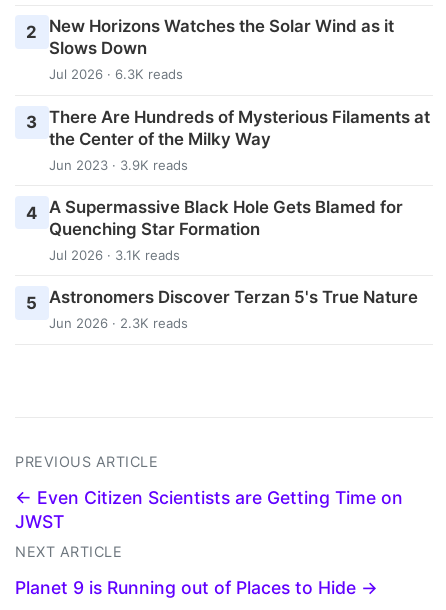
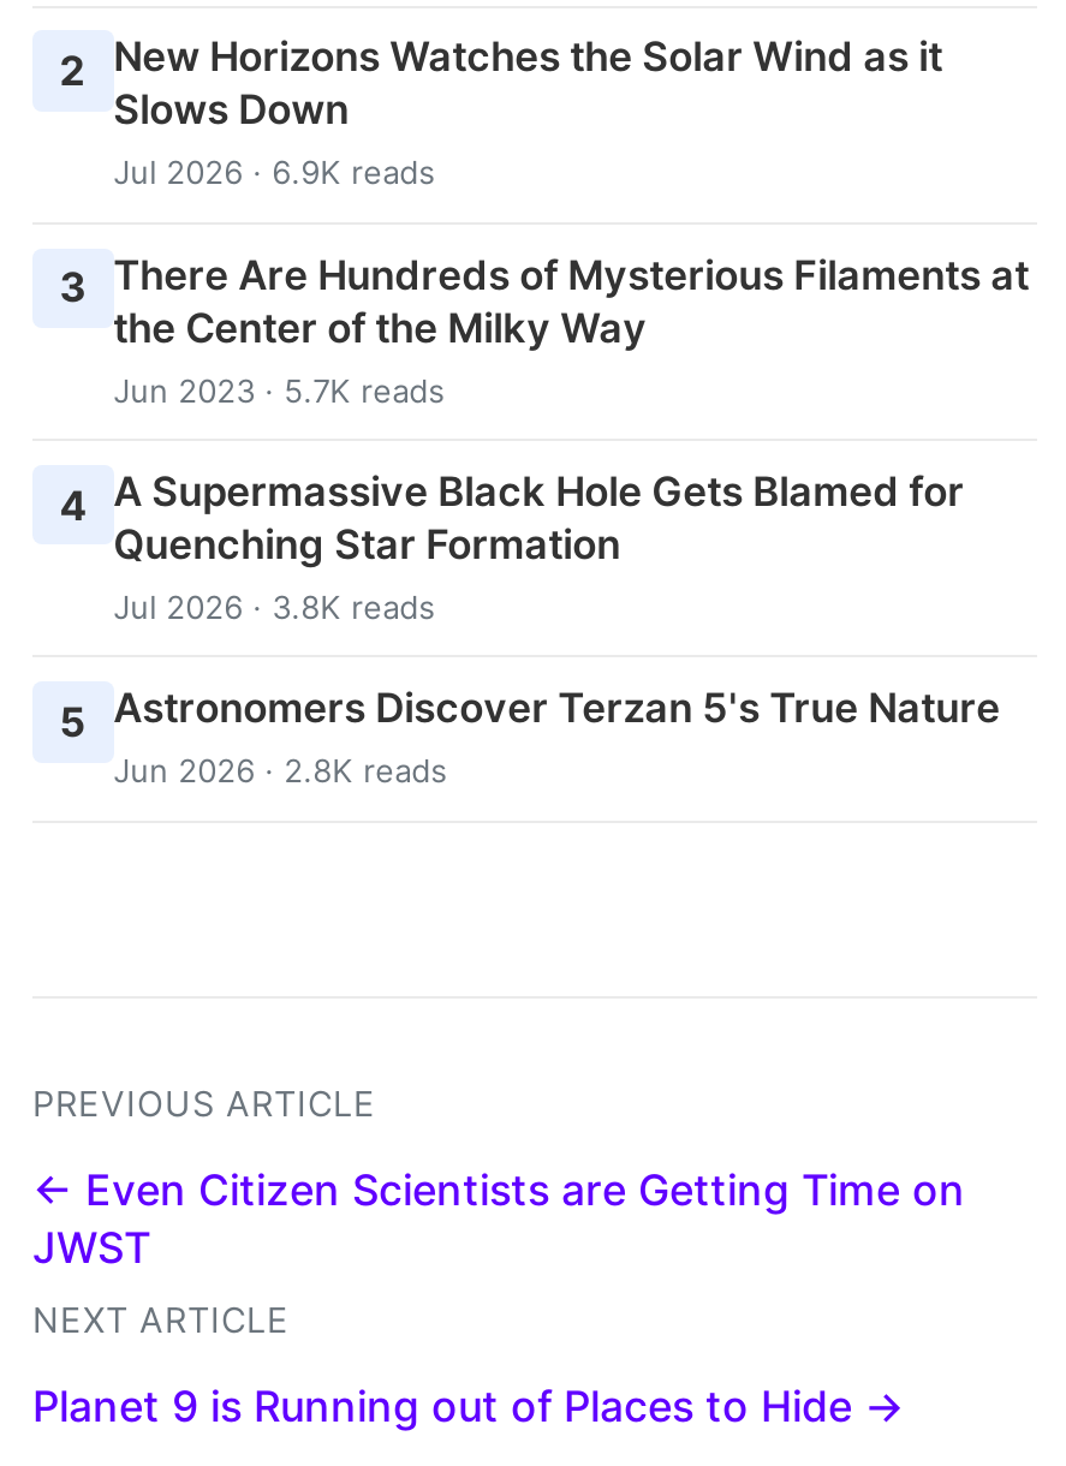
- Jul 2026 · 6.3K reads
+ Jul 2026 · 6.9K reads

- Jun 2023 · 3.9K reads
+ Jun 2023 · 5.7K reads

- Jul 2026 · 3.1K reads
+ Jul 2026 · 3.8K reads

- Jun 2026 · 2.3K reads
+ Jun 2026 · 2.8K reads
